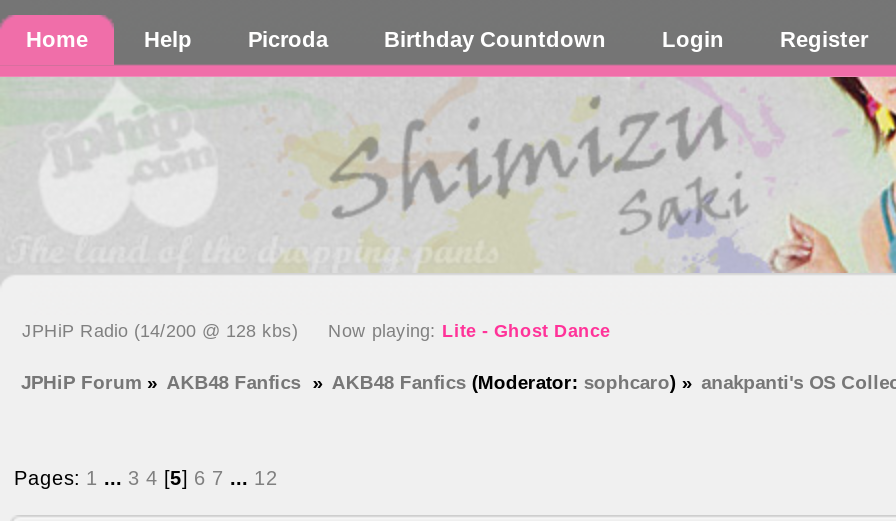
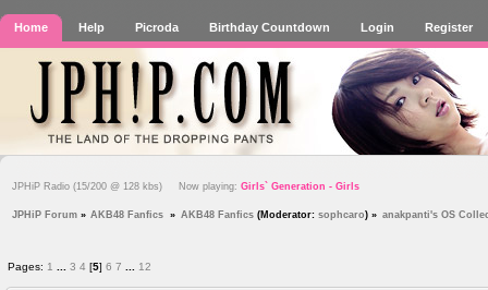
- [image]
- JPHiP Radio (14/200 @ 128 kbs) Now playing: Lite - Ghost Dance
+ [image]
+ JPHiP Radio (15/200 @ 128 kbs) Now playing: Girls` Generation - Girls
